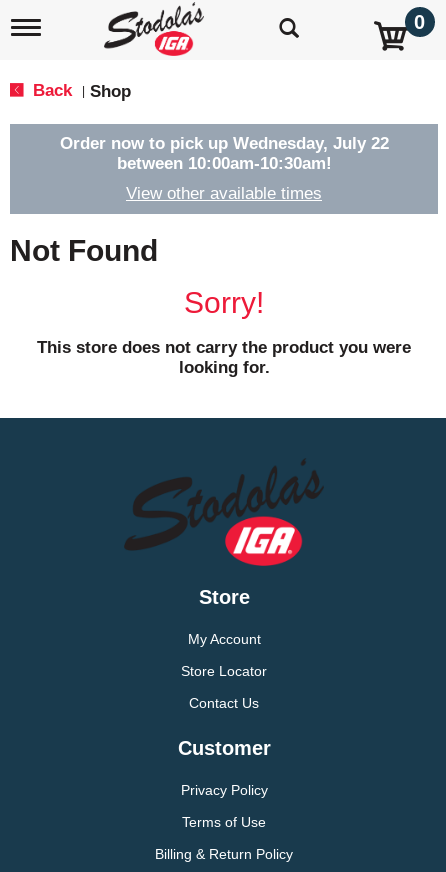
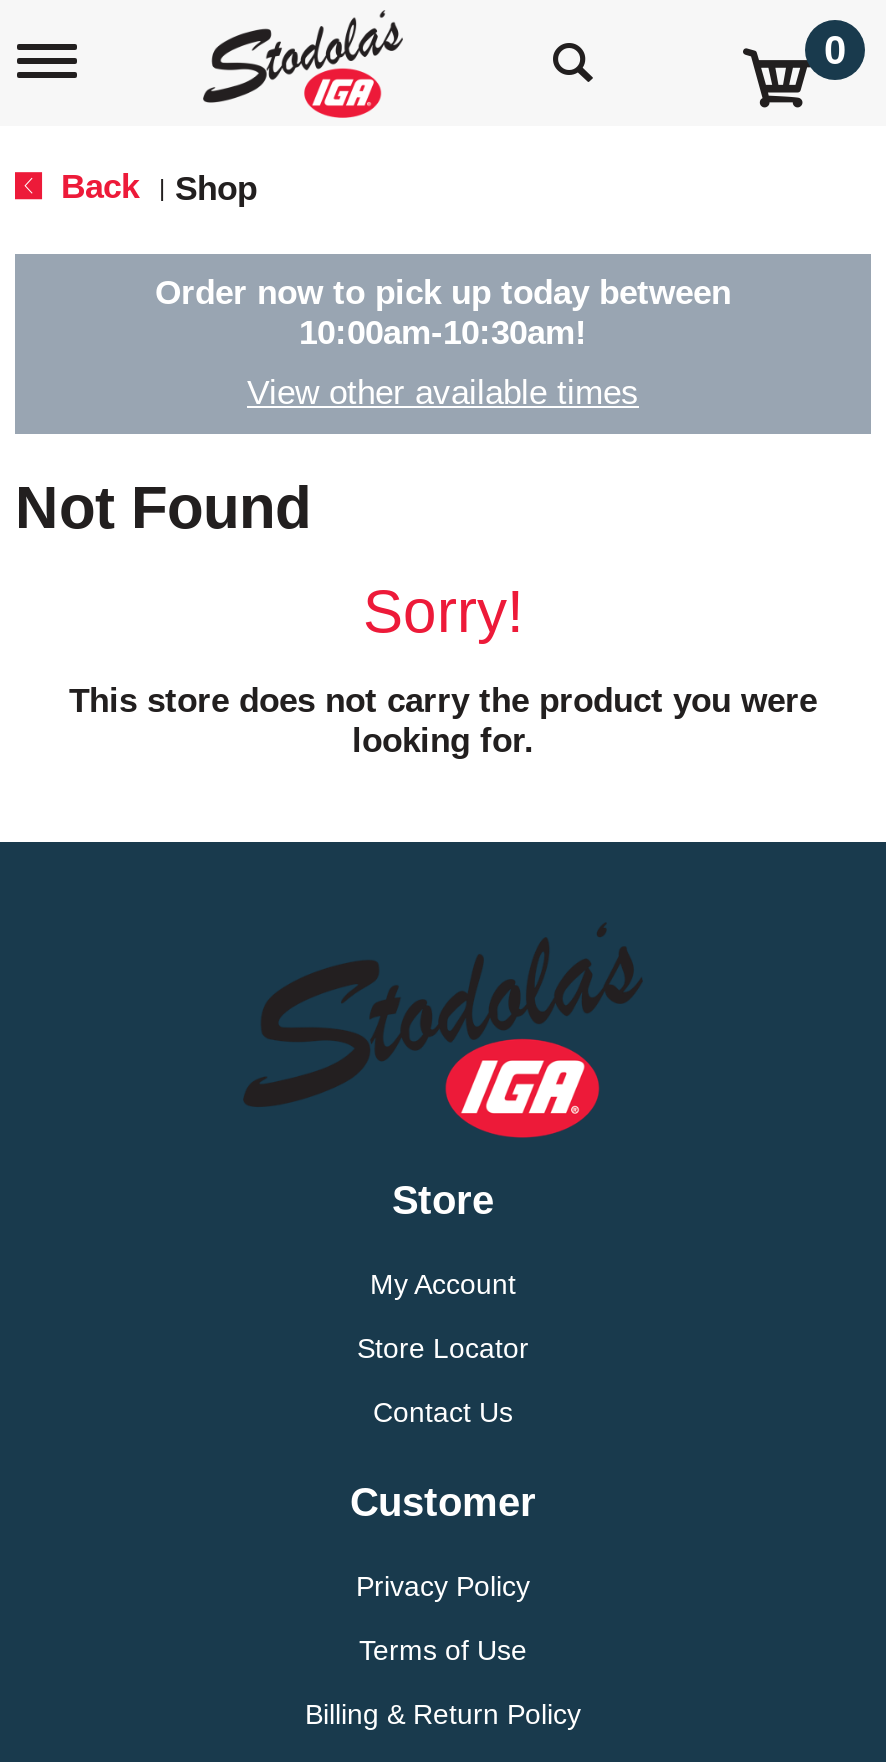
- Order now to pick up Wednesday, July 22
- between 10:00am-10:30am!
+ Order now to pick up today between
+ 10:00am-10:30am!
